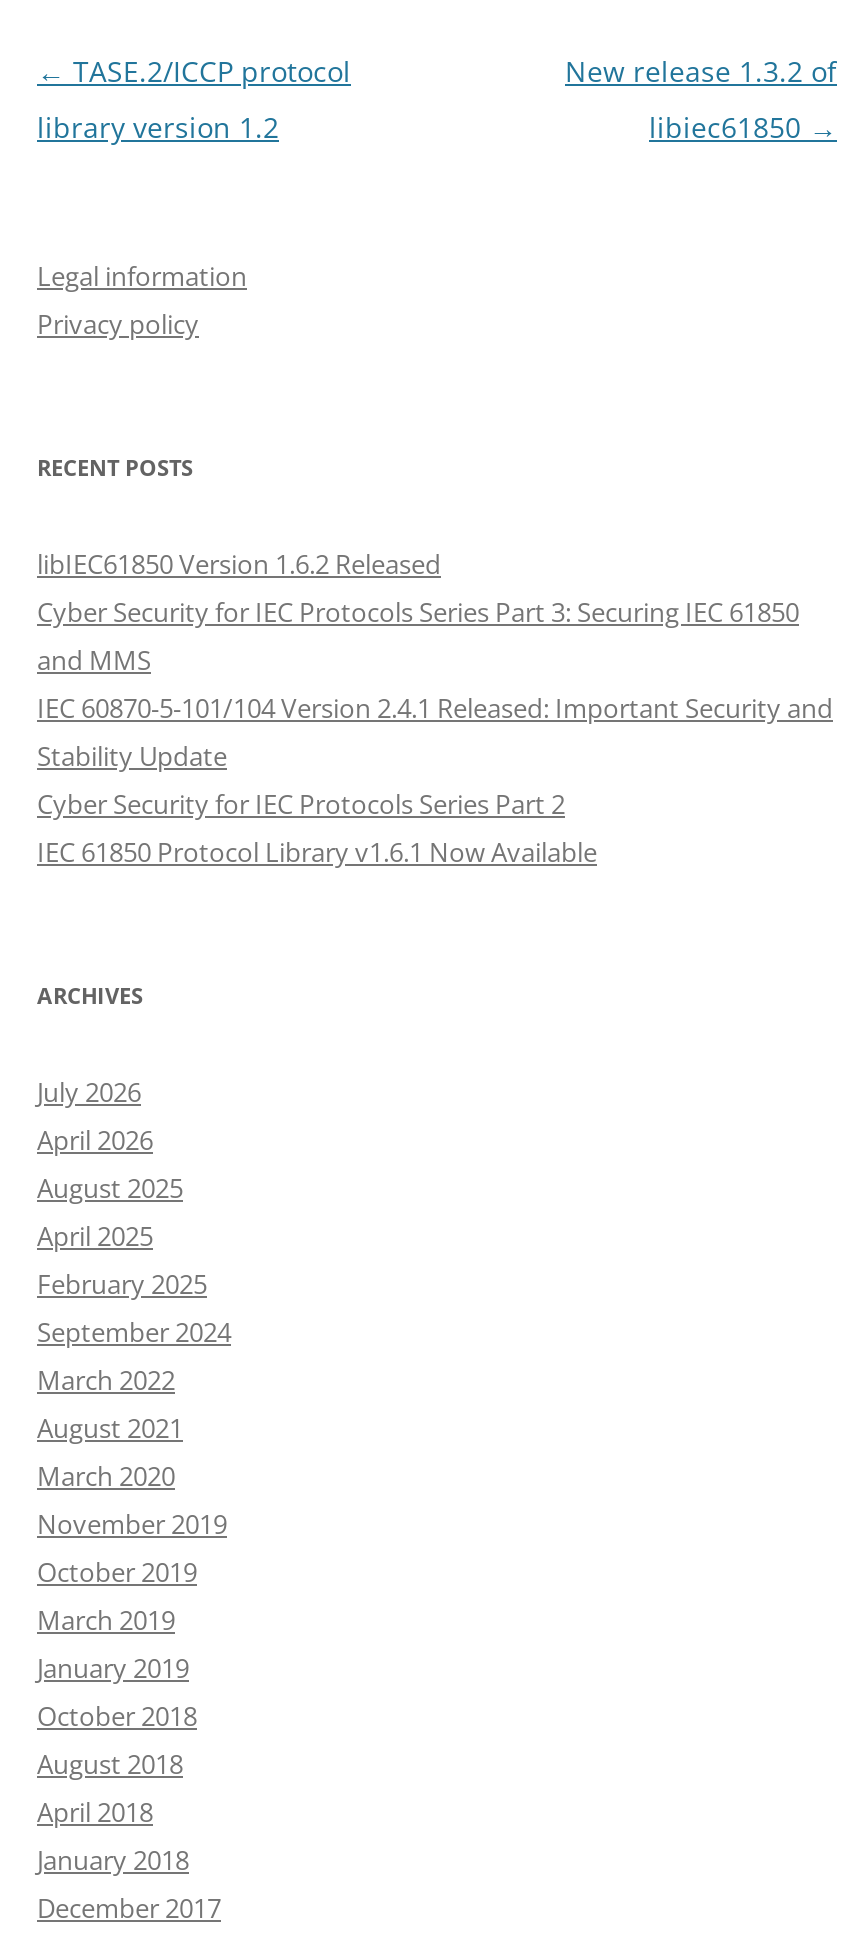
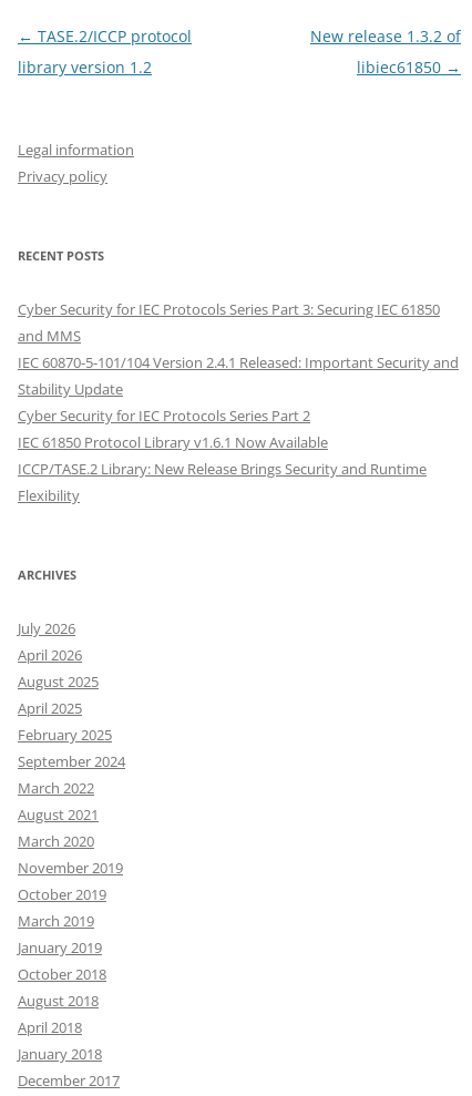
- libIEC61850 Version 1.6.2 Released

moved up: Cyber Security for IEC Protocols Series Part 3: Securing IEC 61850 | and MMS | IEC 60870-5-101/104 Version 2.4.1 Released: Important Security and | Stability Update | Cyber Security for IEC Protocols Series Part 2 | IEC 61850 Protocol Library v1.6.1 Now Available

+ ICCP/TASE.2 Library: New Release Brings Security and Runtime
+ Flexibility
